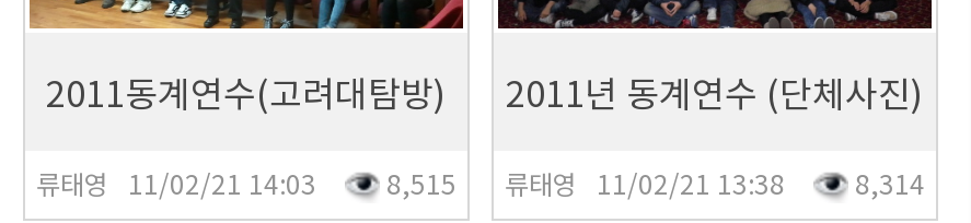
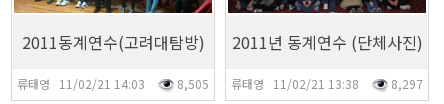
- 8,515
+ 8,505

- 8,314
+ 8,297
